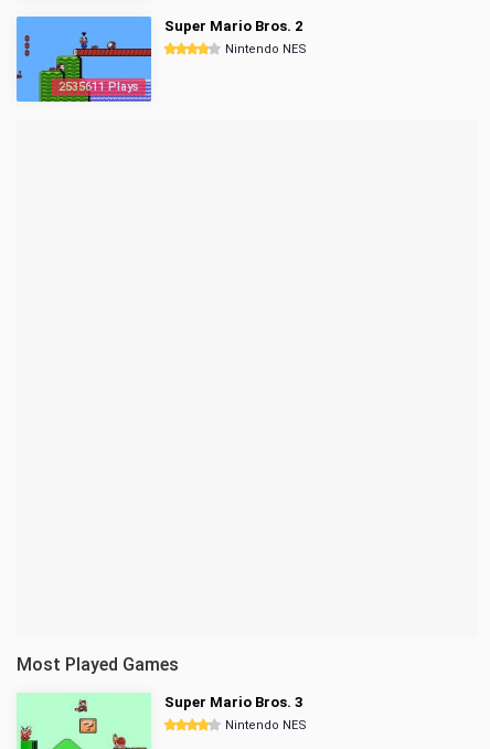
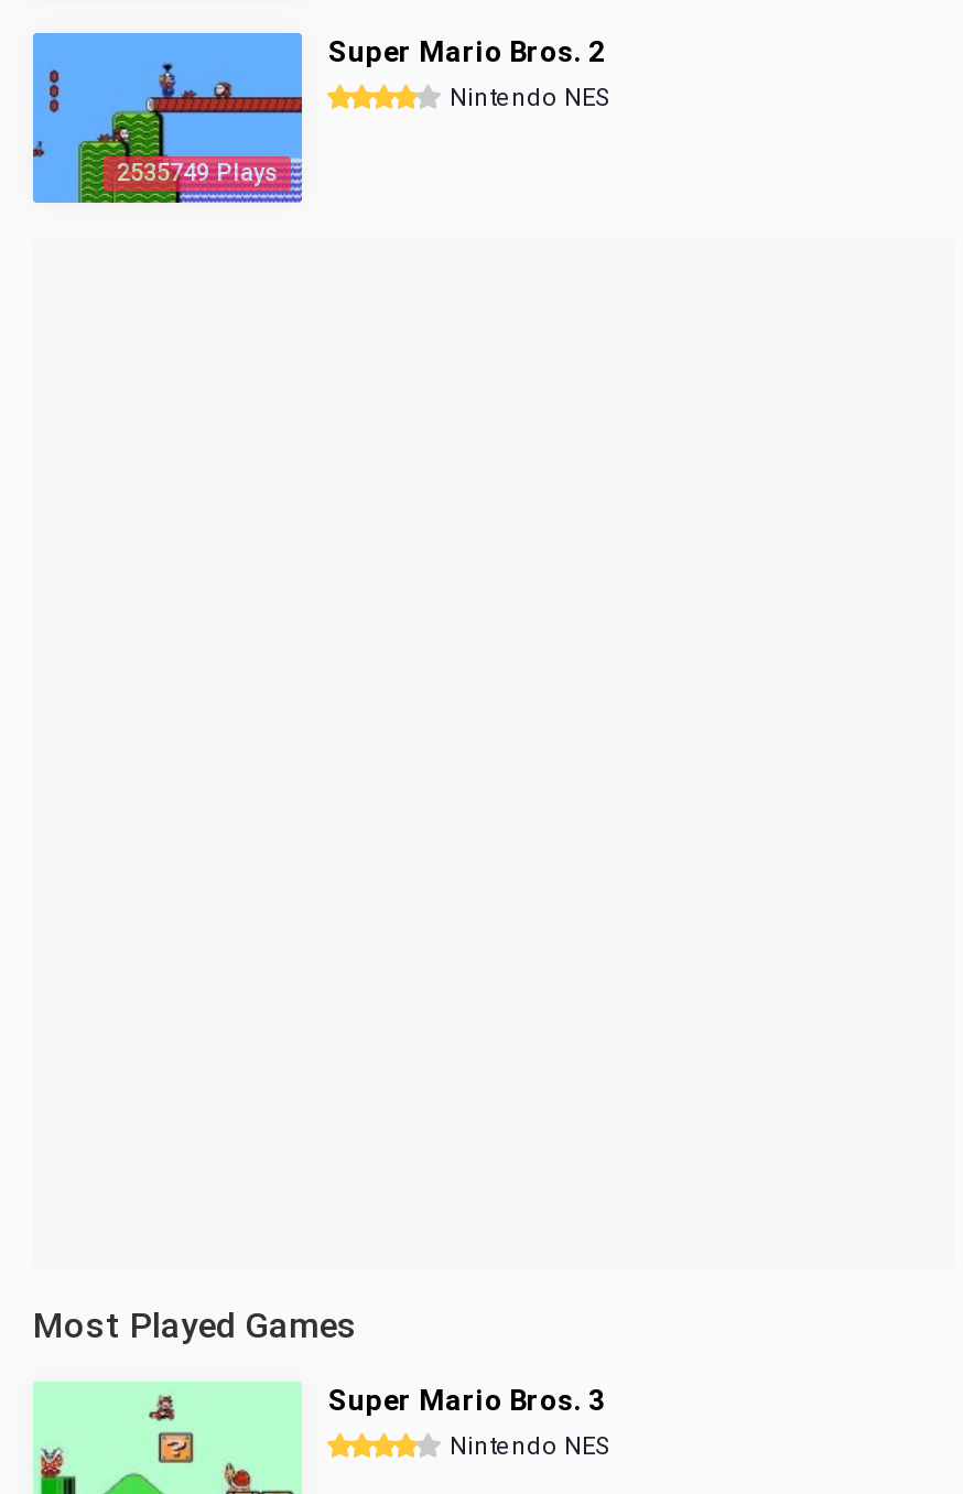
- 2535611 Plays
+ 2535749 Plays
